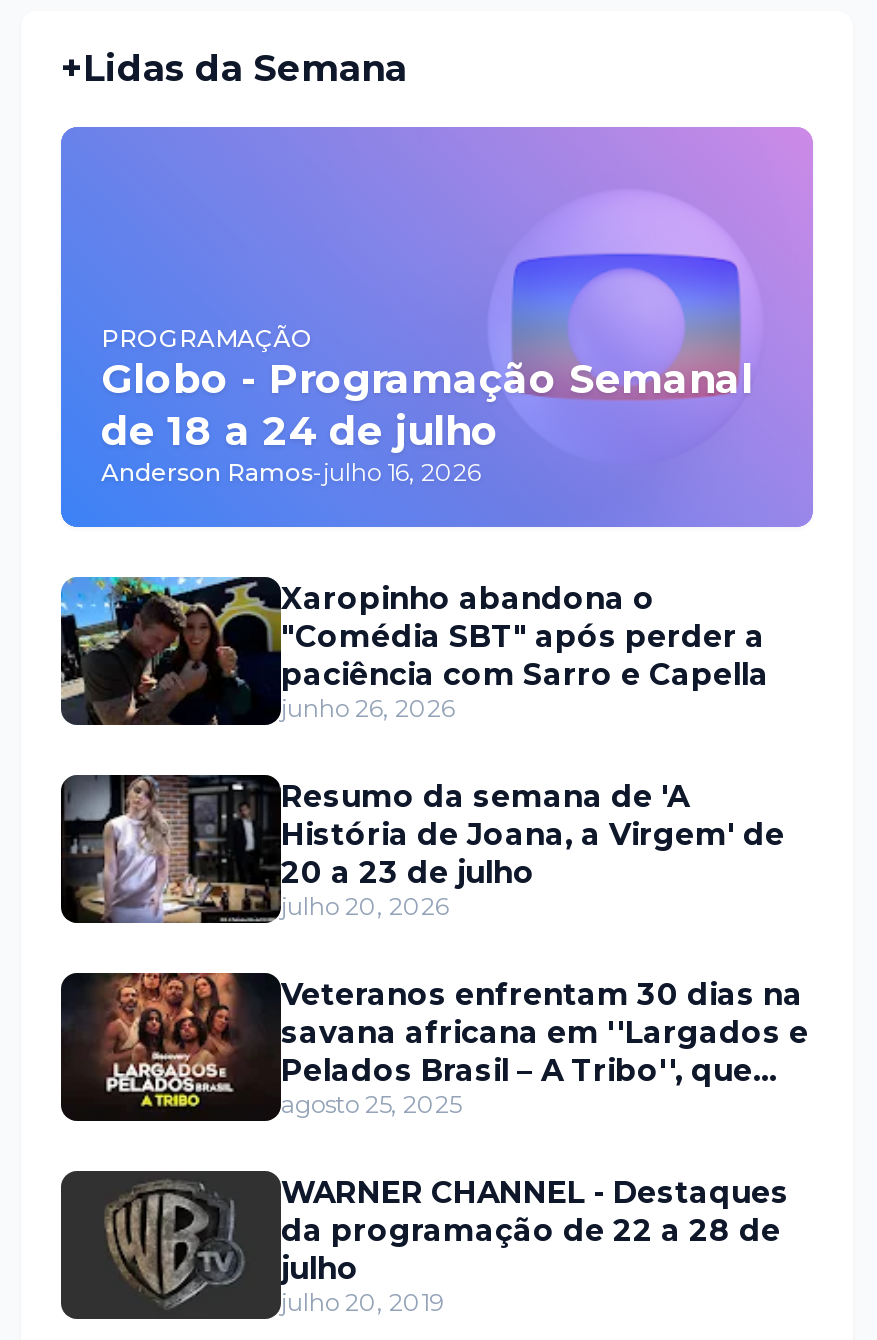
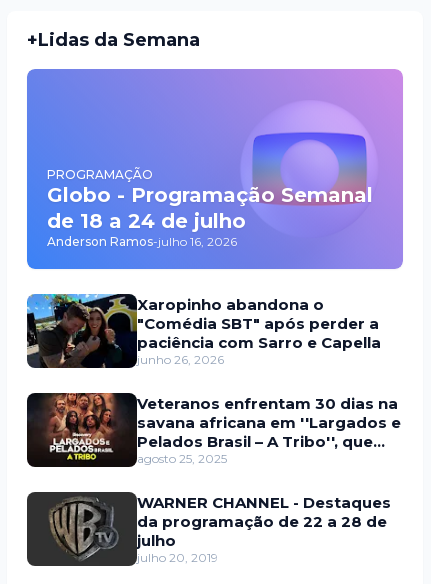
- [image]
- Resumo da semana de 'A
- História de Joana, a Virgem' de
- 20 a 23 de julho
- julho 20, 2026
